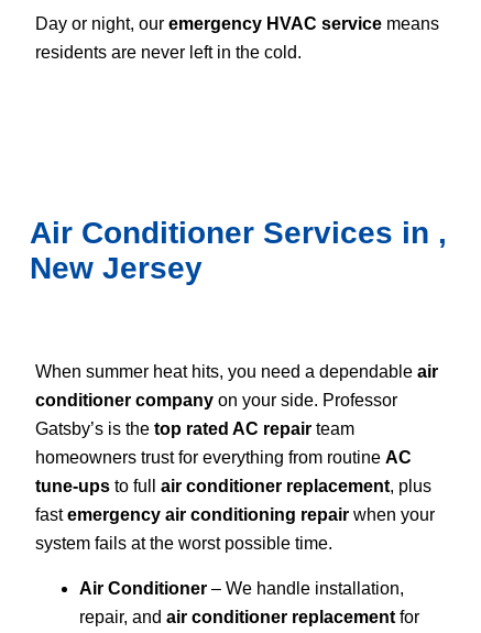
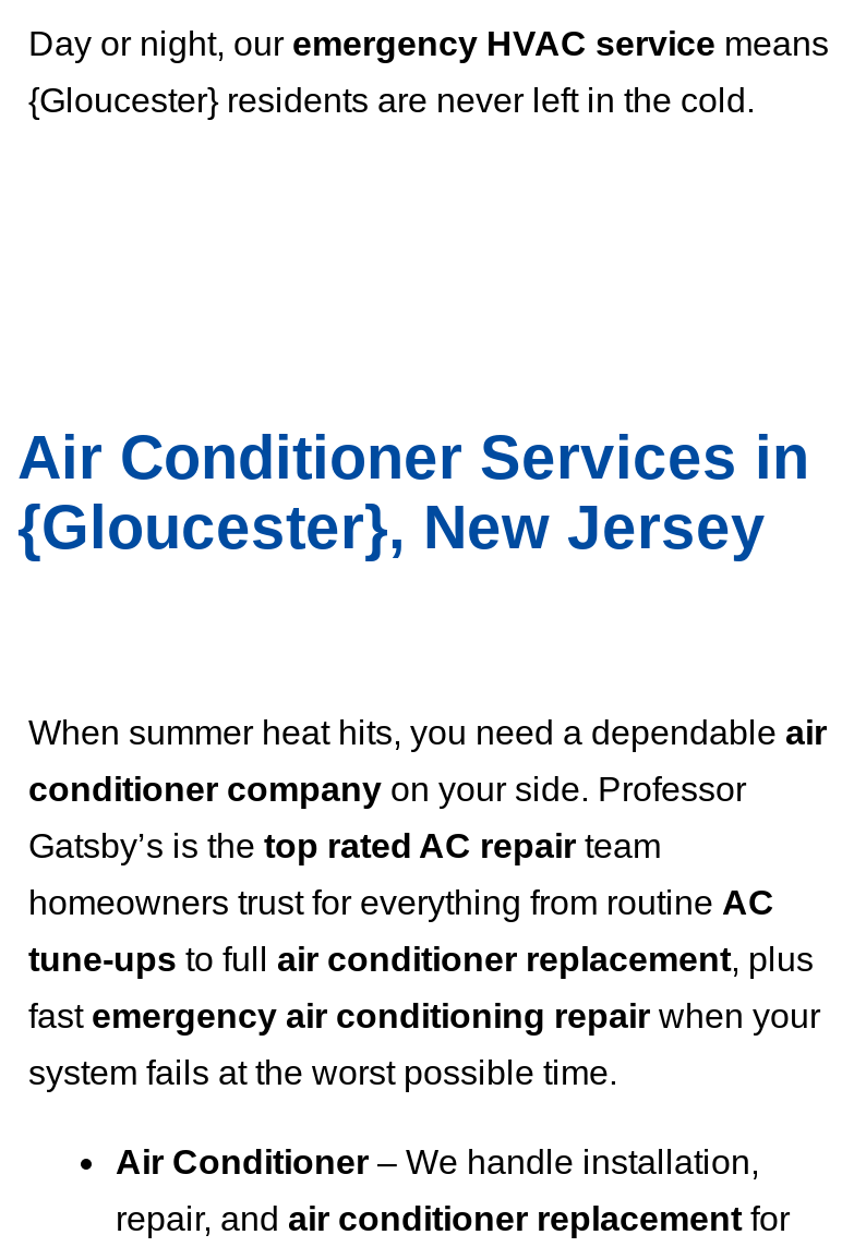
- residents are never left in the cold.
+ {Gloucester} residents are never left in the cold.

- Air Conditioner Services in ,
- New Jersey
+ Air Conditioner Services in
+ {Gloucester}, New Jersey
